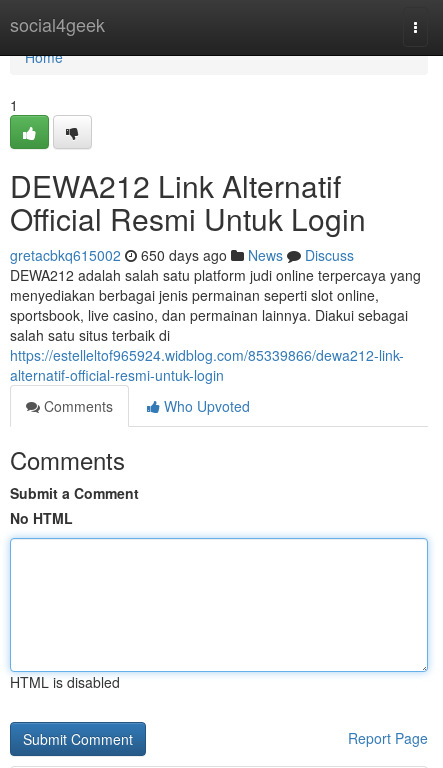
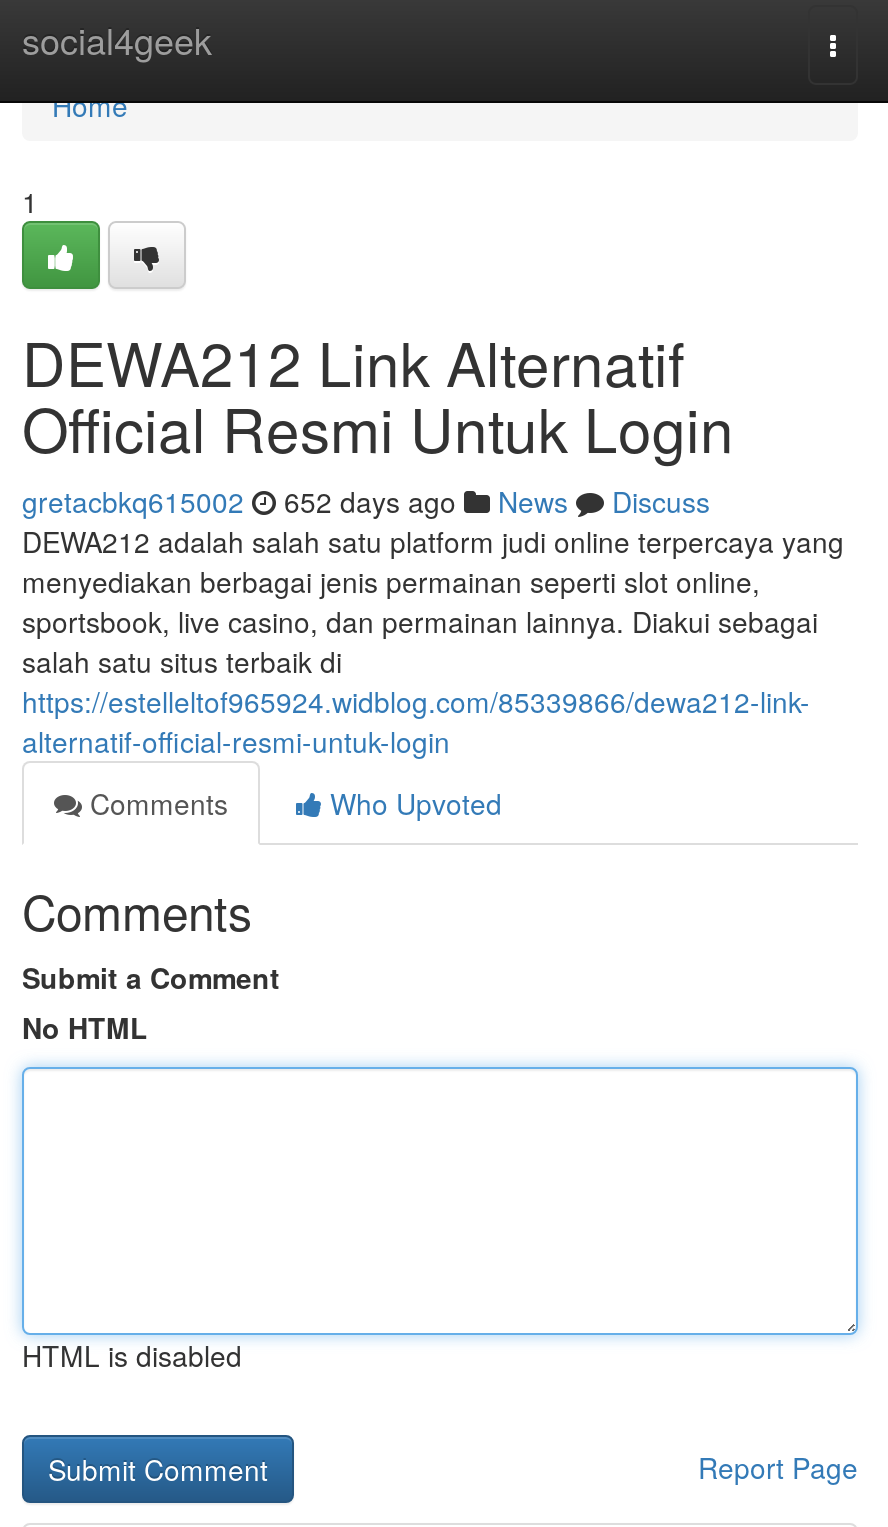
- gretacbkq615002 650 days ago News Discuss
+ gretacbkq615002 652 days ago News Discuss
